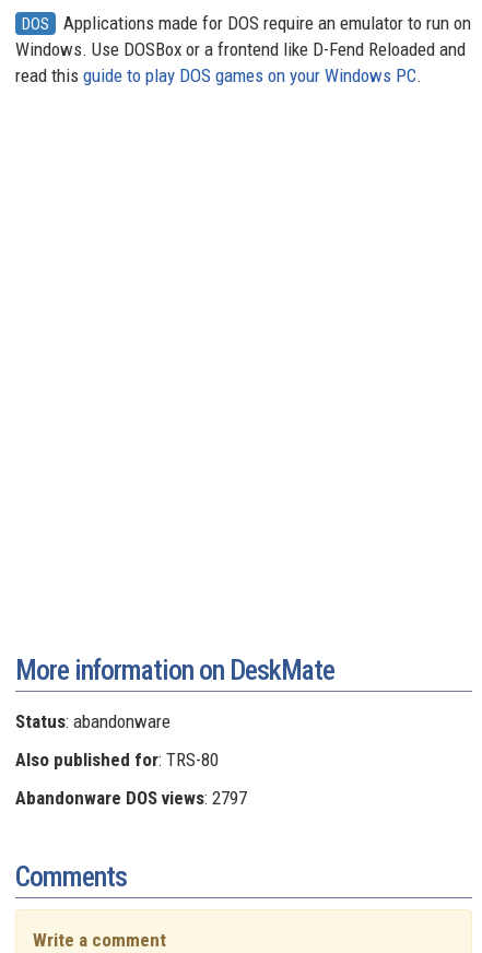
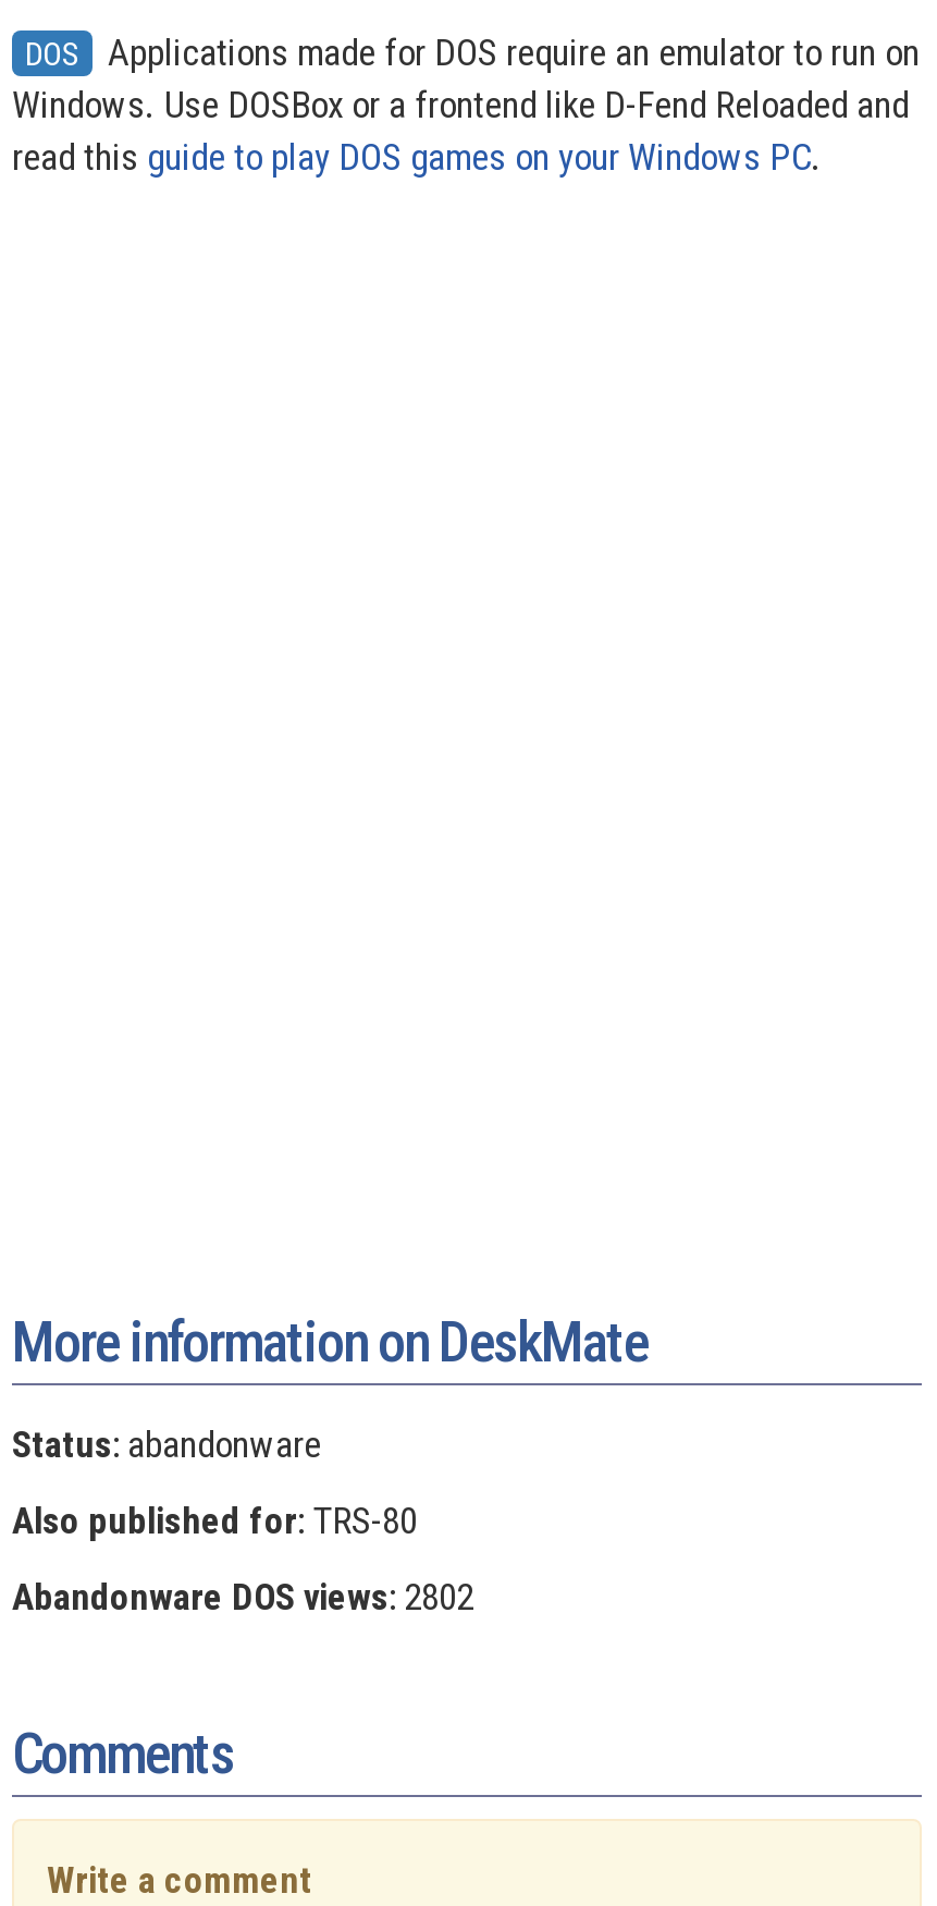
- Abandonware DOS views: 2797
+ Abandonware DOS views: 2802
